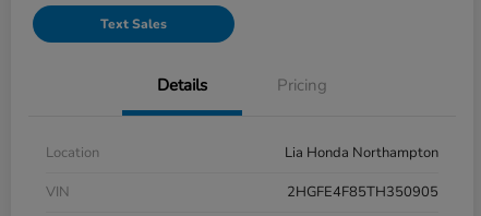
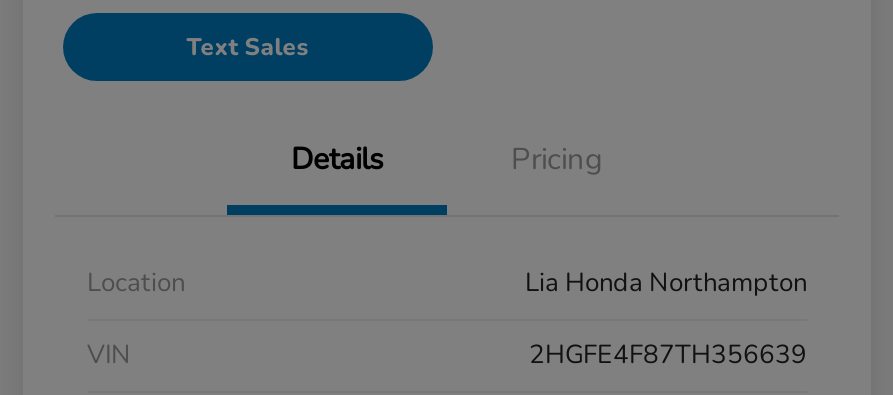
- 2HGFE4F85TH350905
+ 2HGFE4F87TH356639
